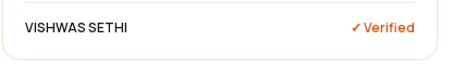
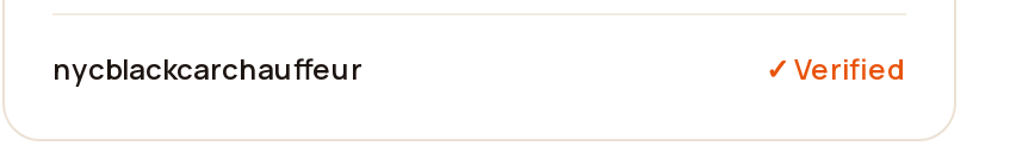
- VISHWAS SETHI
+ nycblackcarchauffeur
